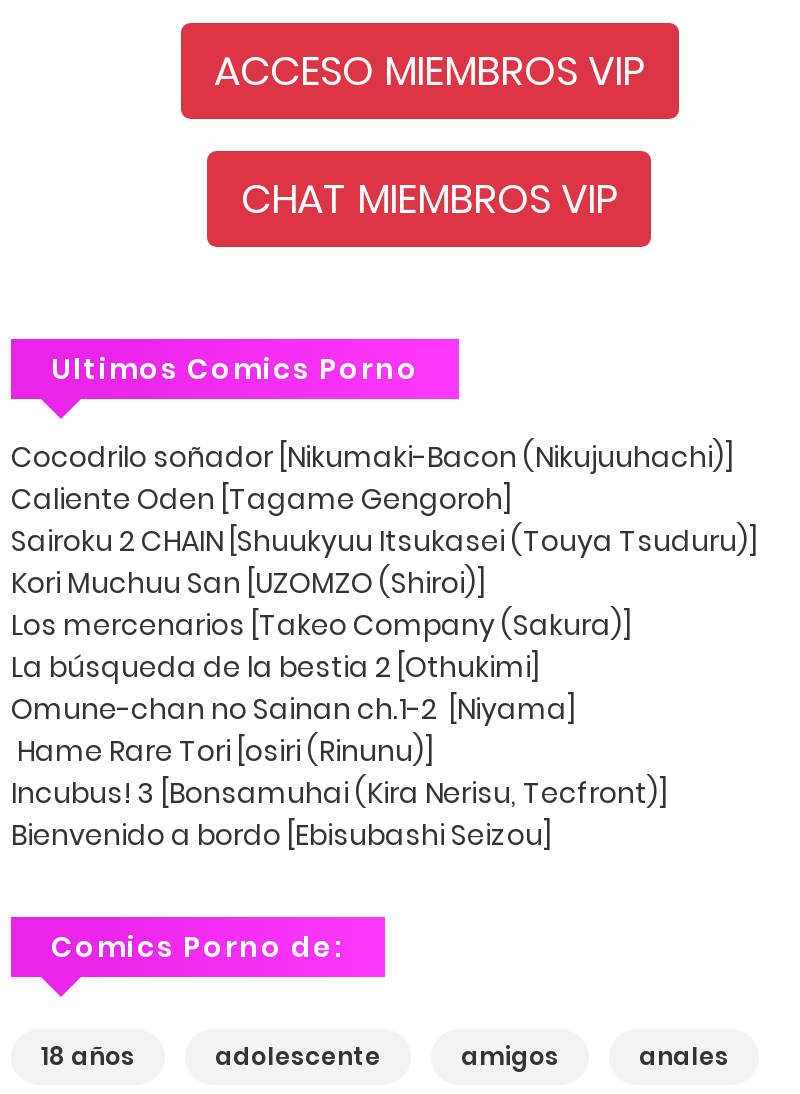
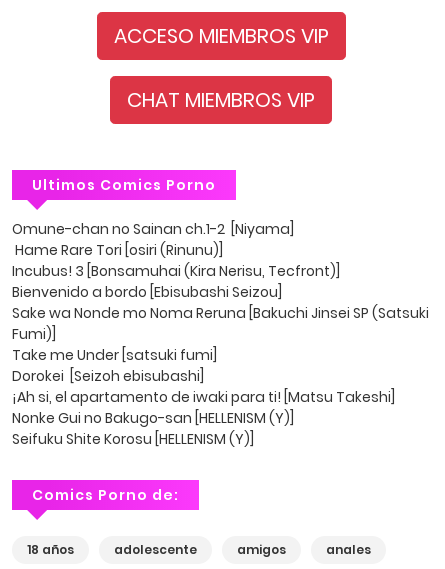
- Cocodrilo soñador [Nikumaki-Bacon (Nikujuuhachi)]
- Caliente Oden [Tagame Gengoroh]
- Sairoku 2 CHAIN [Shuukyuu Itsukasei (Touya Tsuduru)]
- Kori Muchuu San [UZOMZO (Shiroi)]
- Los mercenarios [Takeo Company (Sakura)]
- La búsqueda de la bestia 2 [Othukimi]

moved up: Omune-chan no Sainan ch.1-2 [Niyama] | Hame Rare Tori [osiri (Rinunu)] | Incubus! 3 [Bonsamuhai (Kira Nerisu, Tecfront)] | Bienvenido a bordo [Ebisubashi Seizou]

+ Sake wa Nonde mo Noma Reruna [Bakuchi Jinsei SP (Satsuki
+ Fumi)]
+ Take me Under [satsuki fumi]
+ Dorokei [Seizoh ebisubashi]
+ ¡Ah si, el apartamento de iwaki para ti! [Matsu Takeshi]
+ Nonke Gui no Bakugo-san [HELLENISM (Y)]
+ Seifuku Shite Korosu [HELLENISM (Y)]
